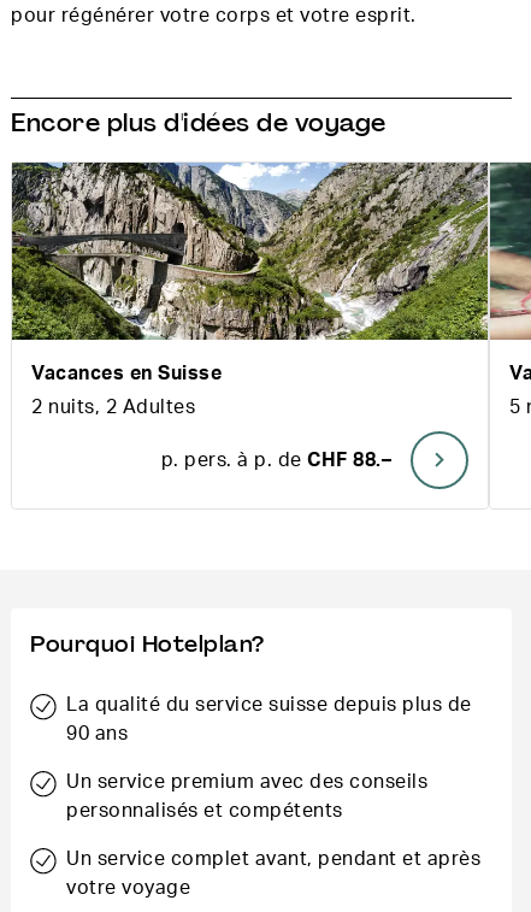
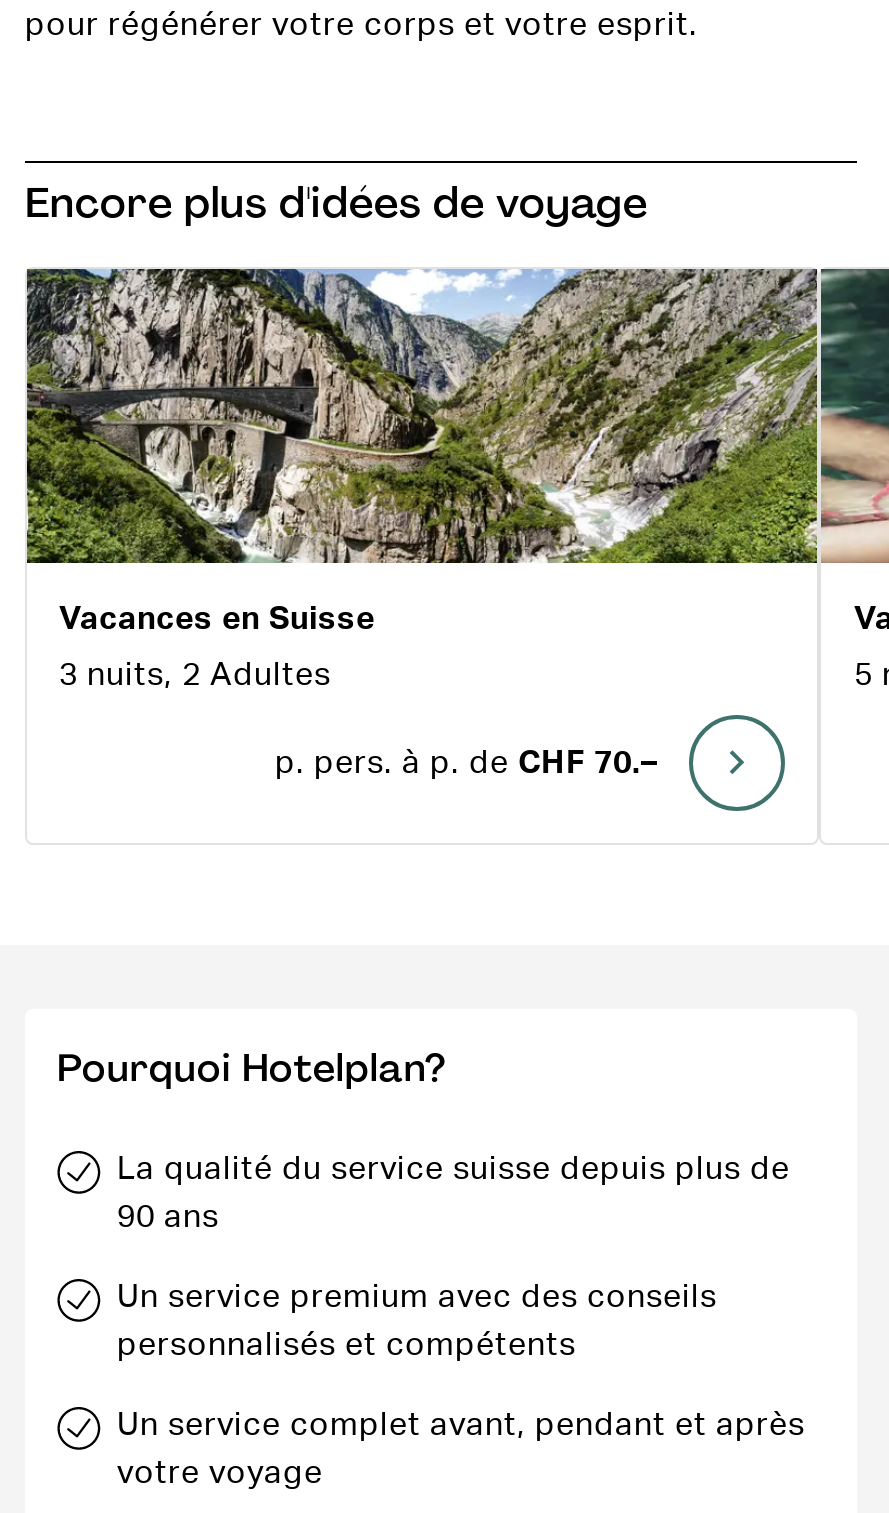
- 2 nuits, 2 Adultes
+ 3 nuits, 2 Adultes

- p. pers. à p. de CHF 88.–
+ p. pers. à p. de CHF 70.–
